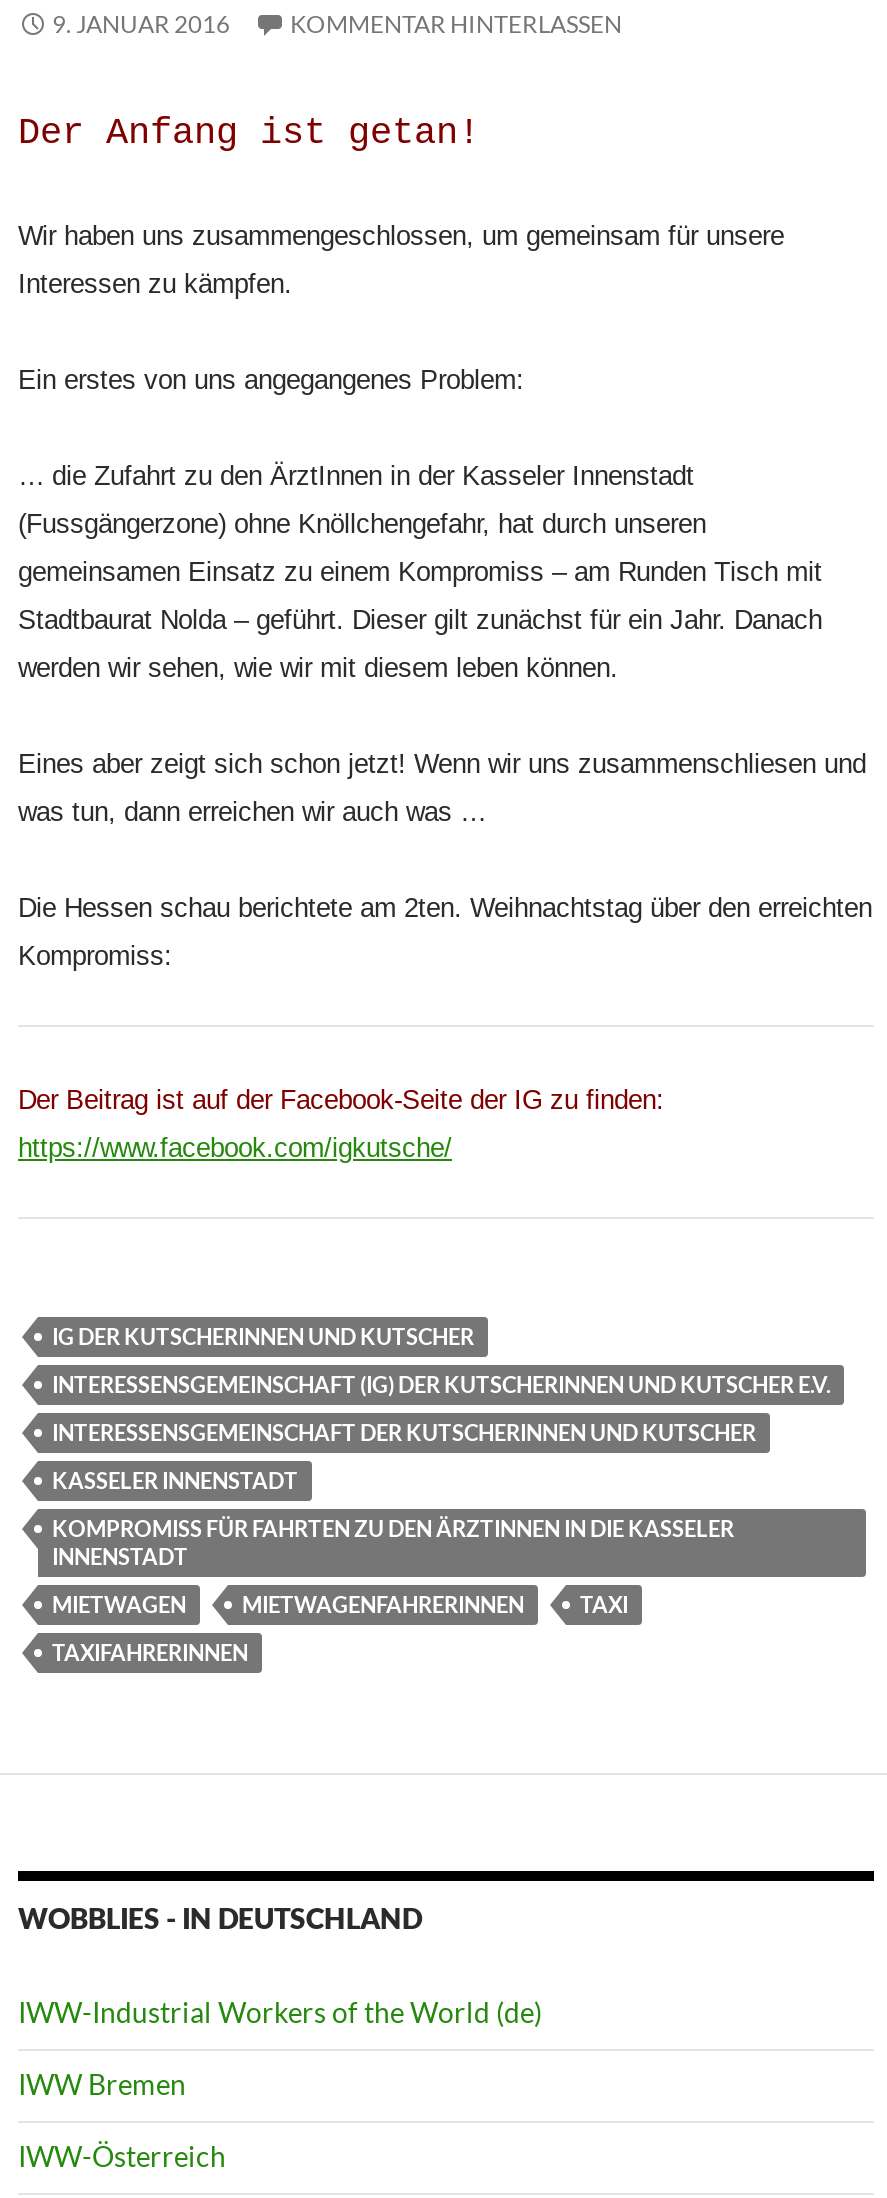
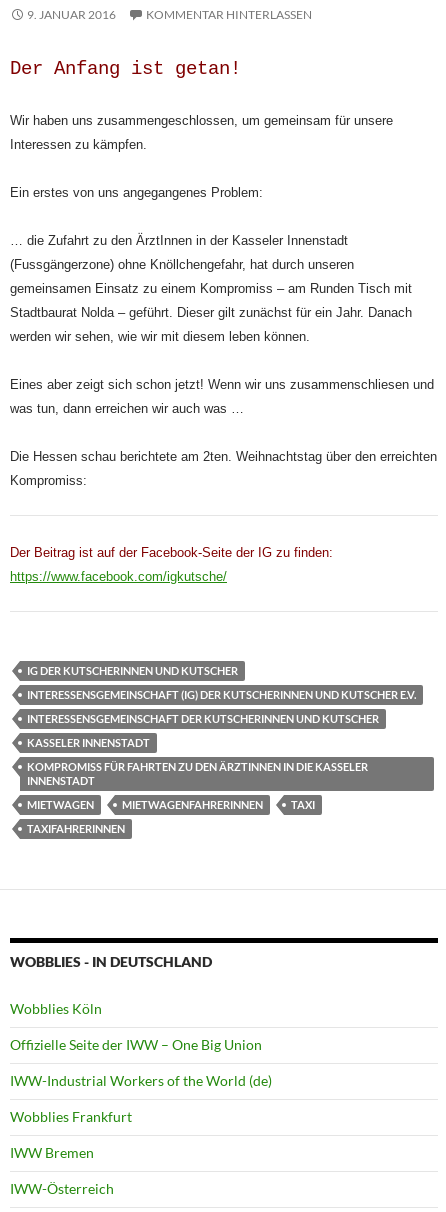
+ Wobblies Köln
+ Offizielle Seite der IWW – One Big Union

+ Wobblies Frankfurt
